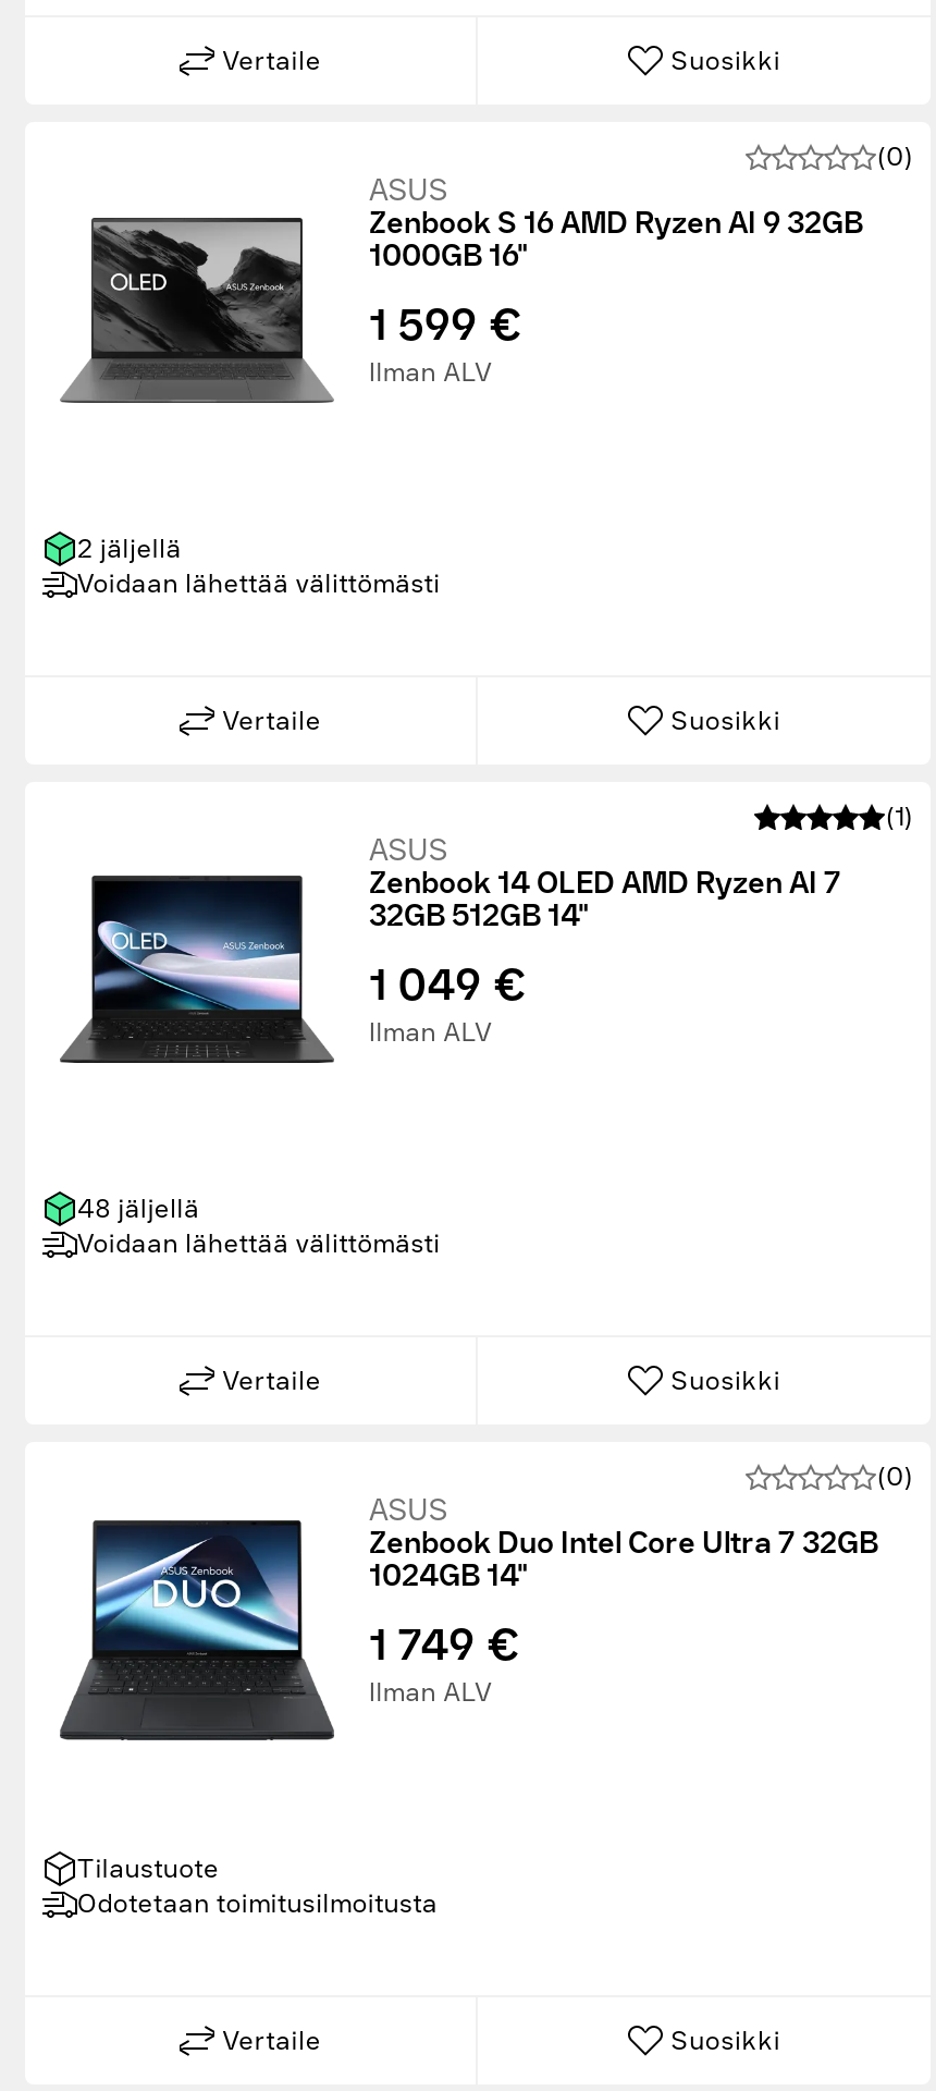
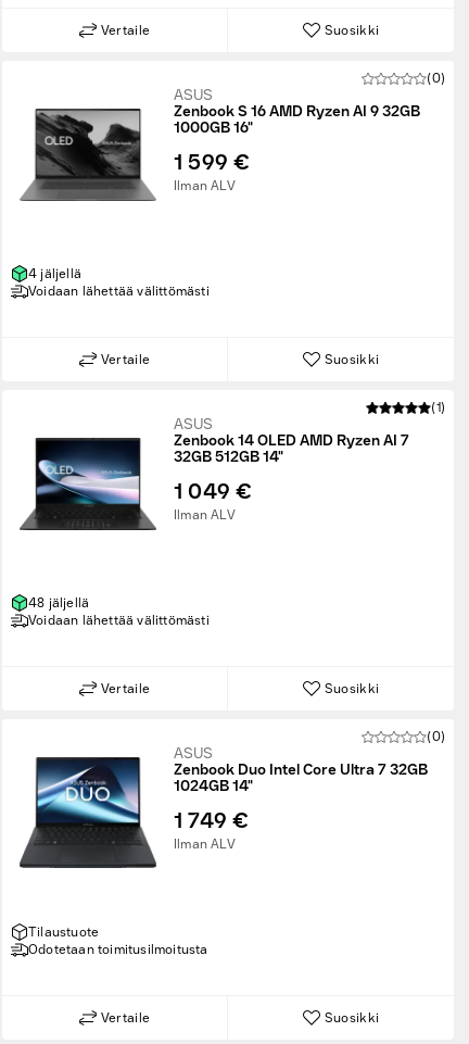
- 2 jäljellä
+ 4 jäljellä
